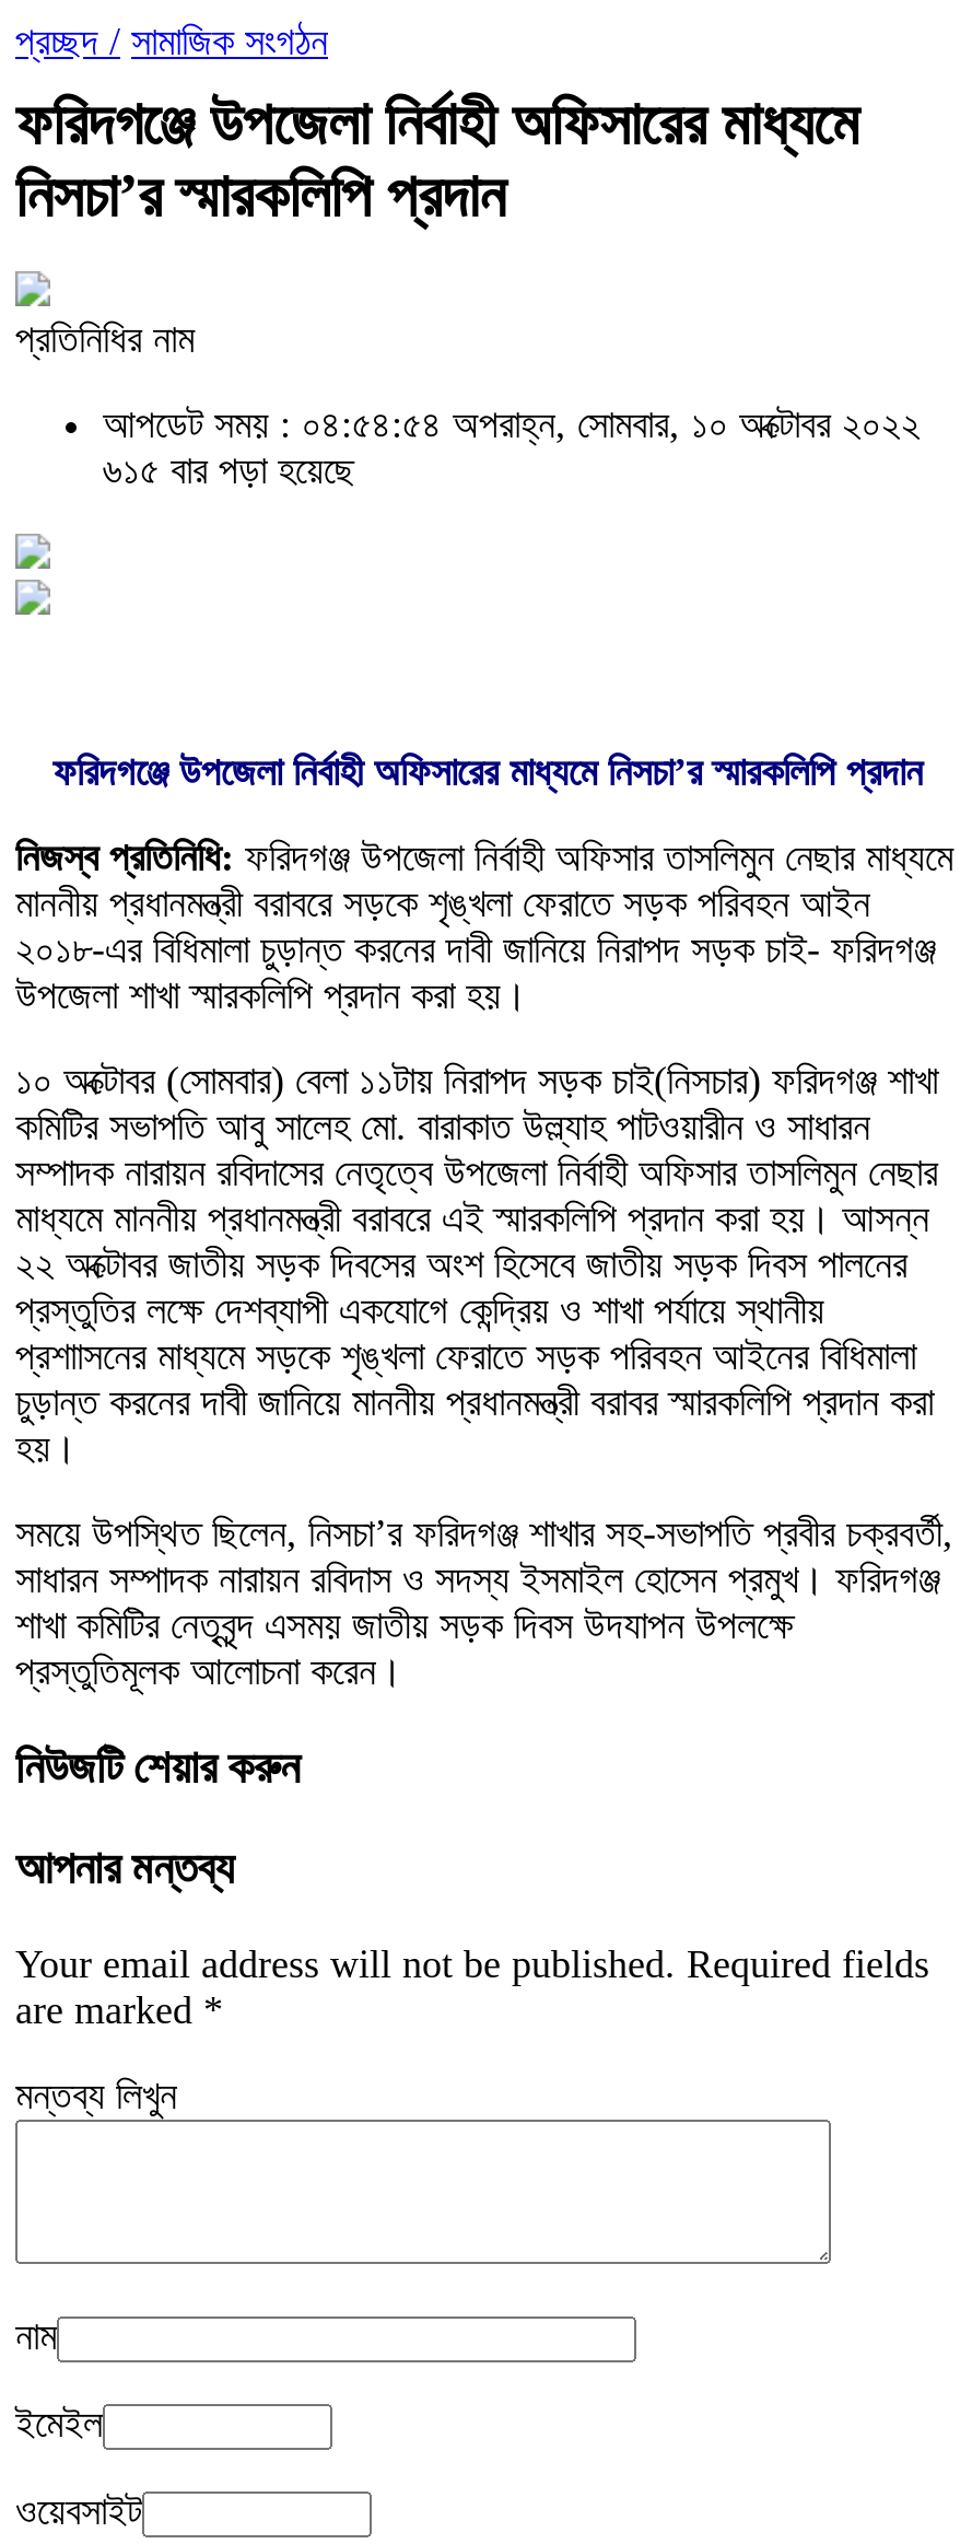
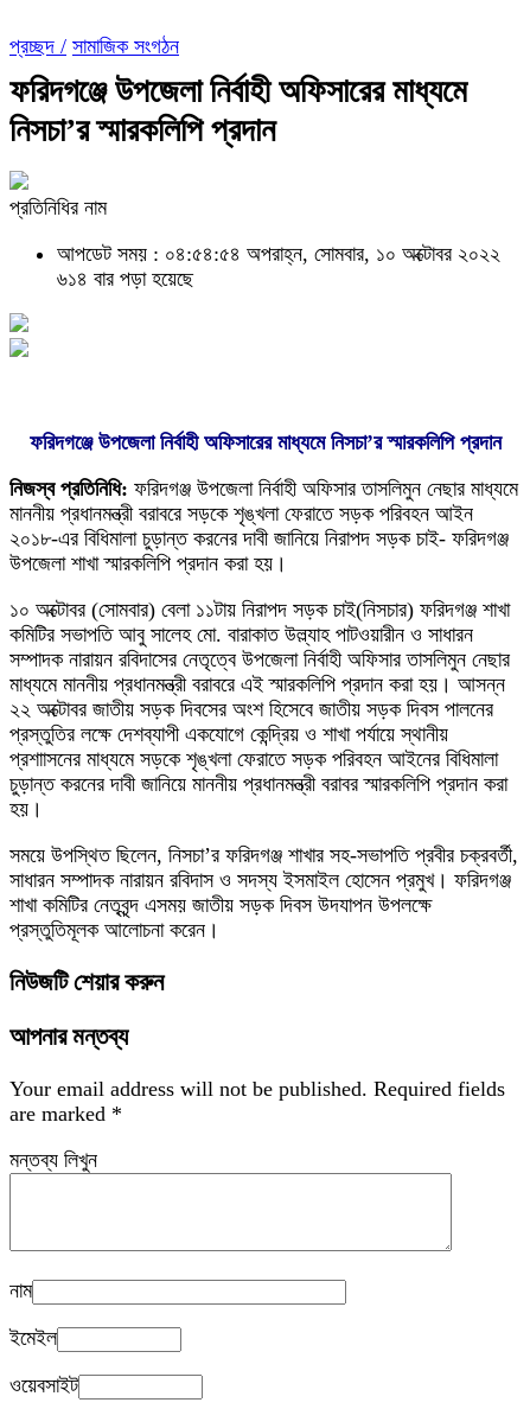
- ৬১৫ বার পড়া হয়েছে
+ ৬১৪ বার পড়া হয়েছে
